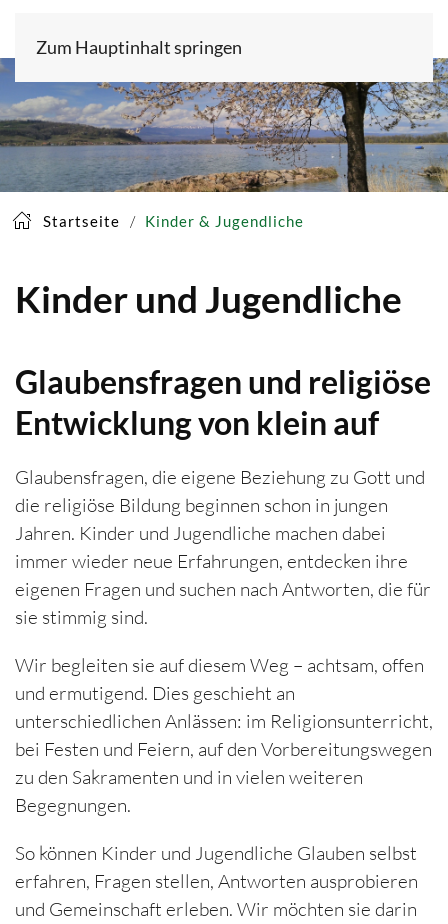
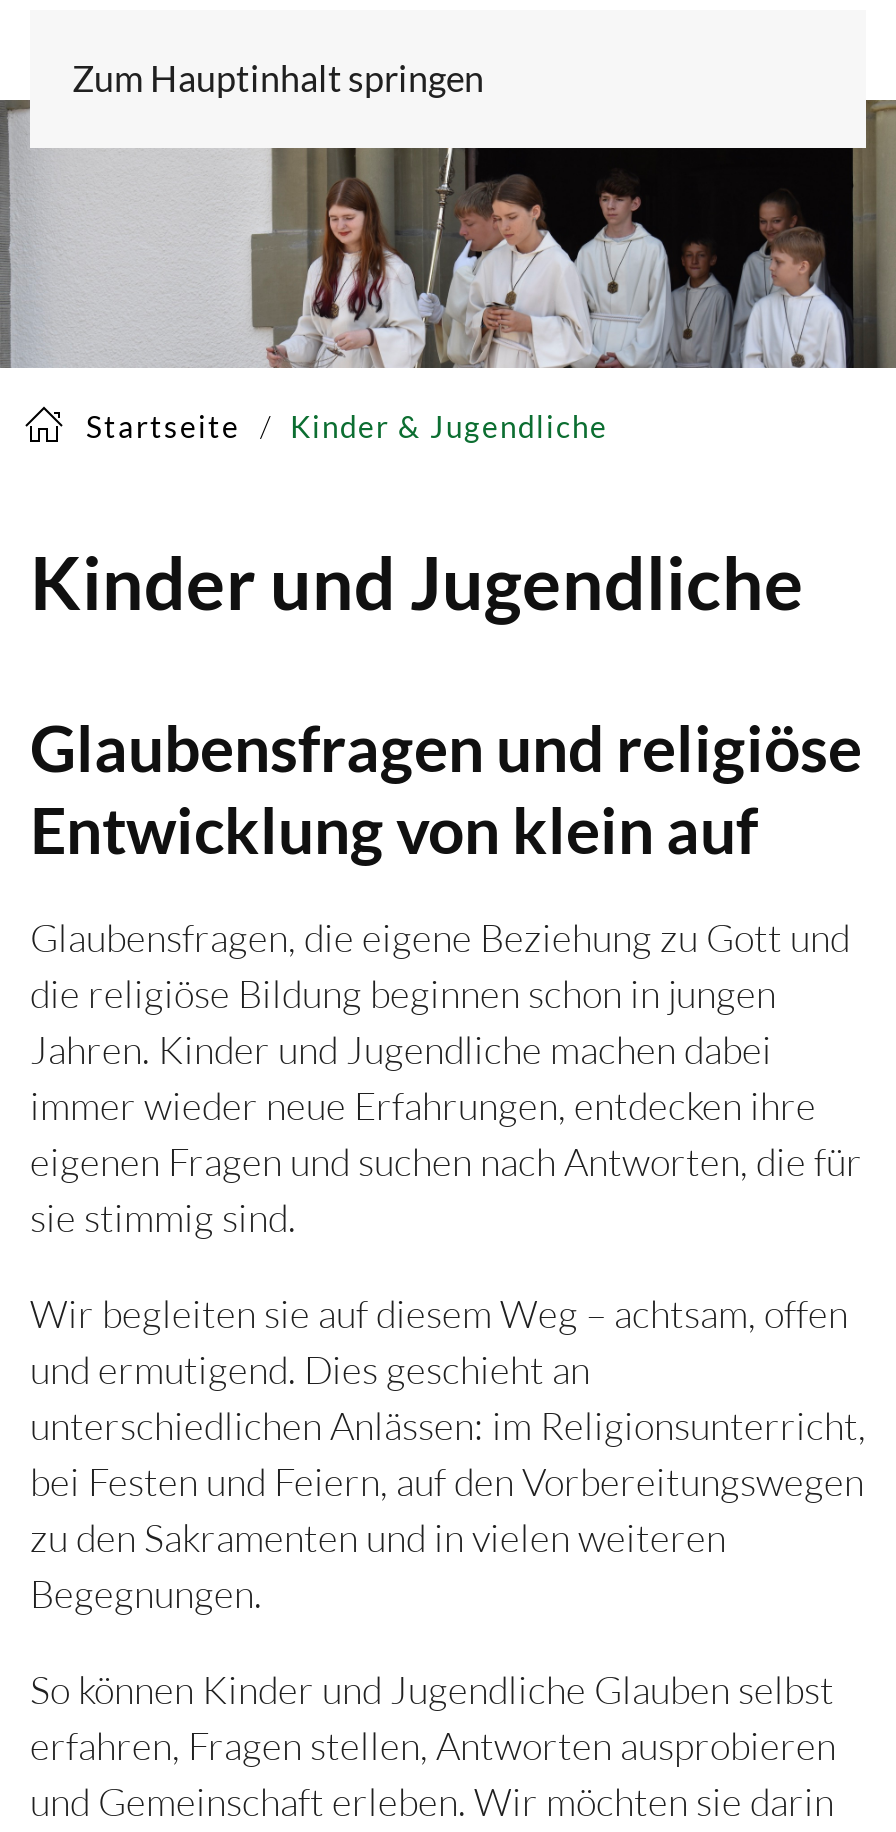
- [image]
+ [image]
